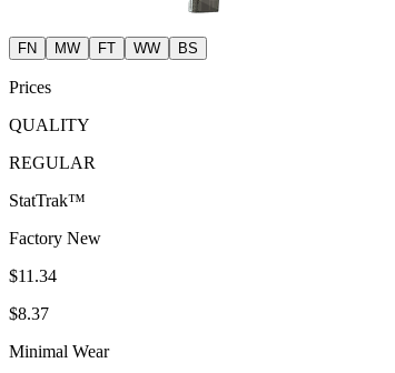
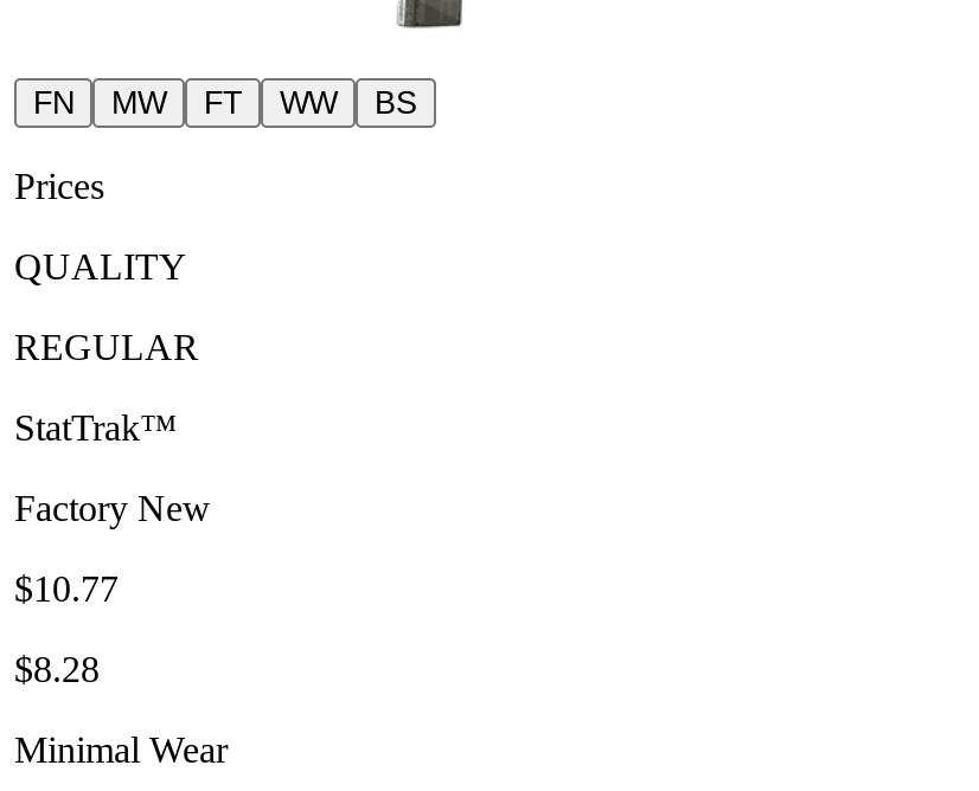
- $11.34
+ $10.77

- $8.37
+ $8.28
